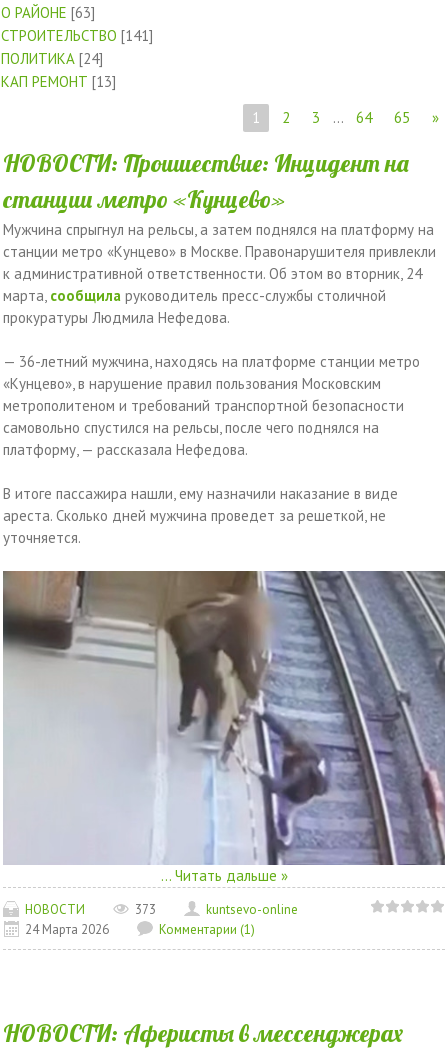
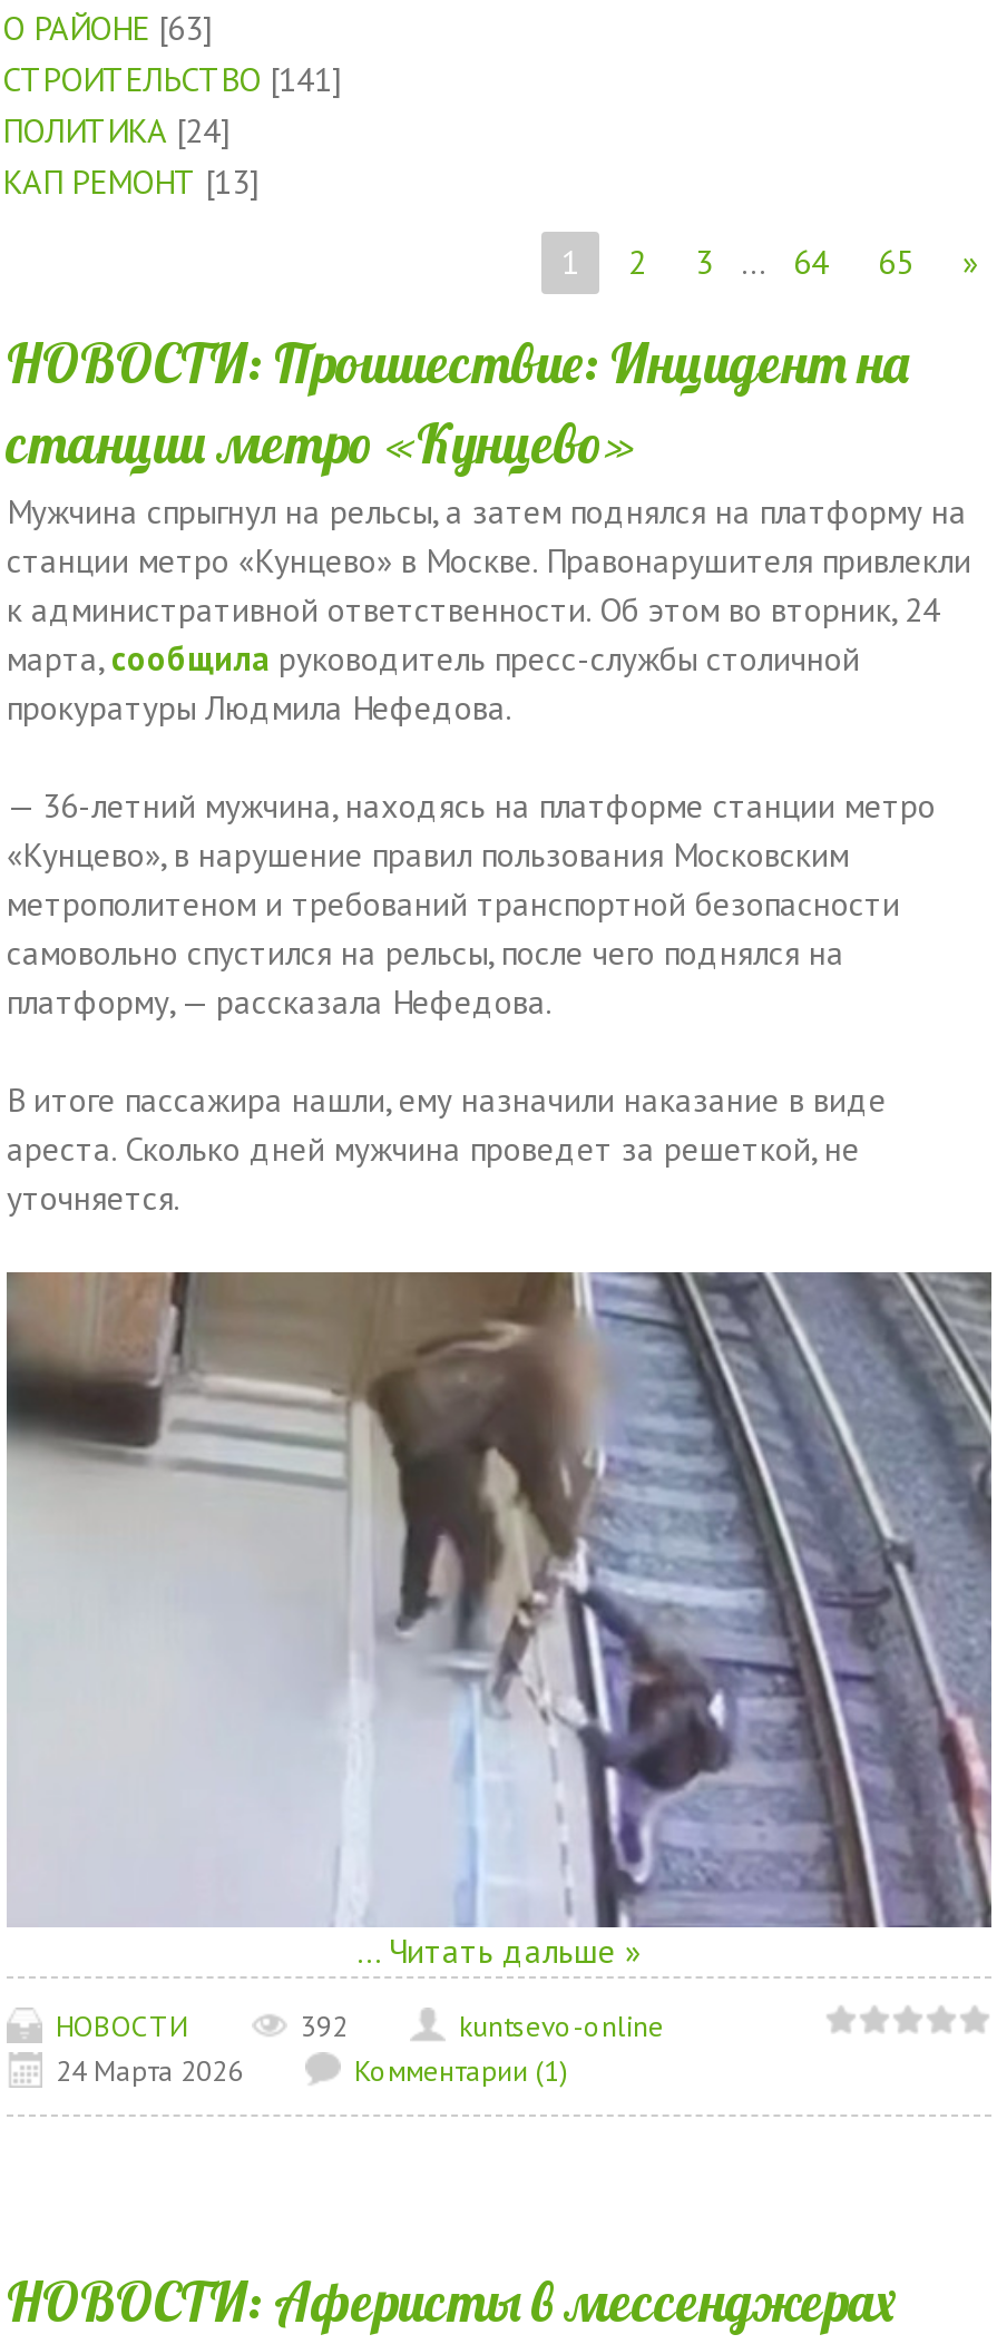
- 373
+ 392
